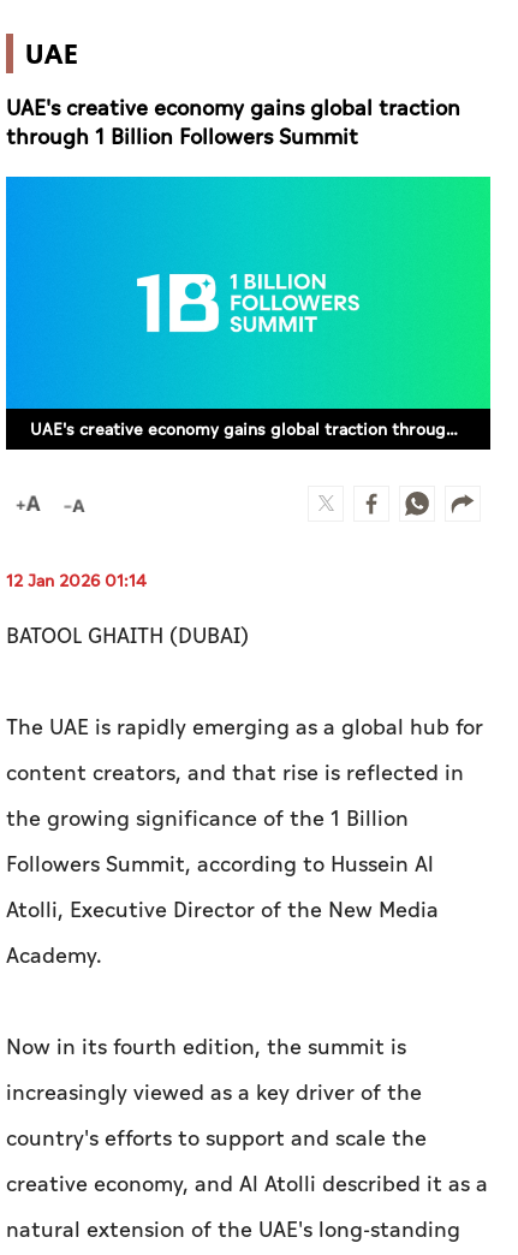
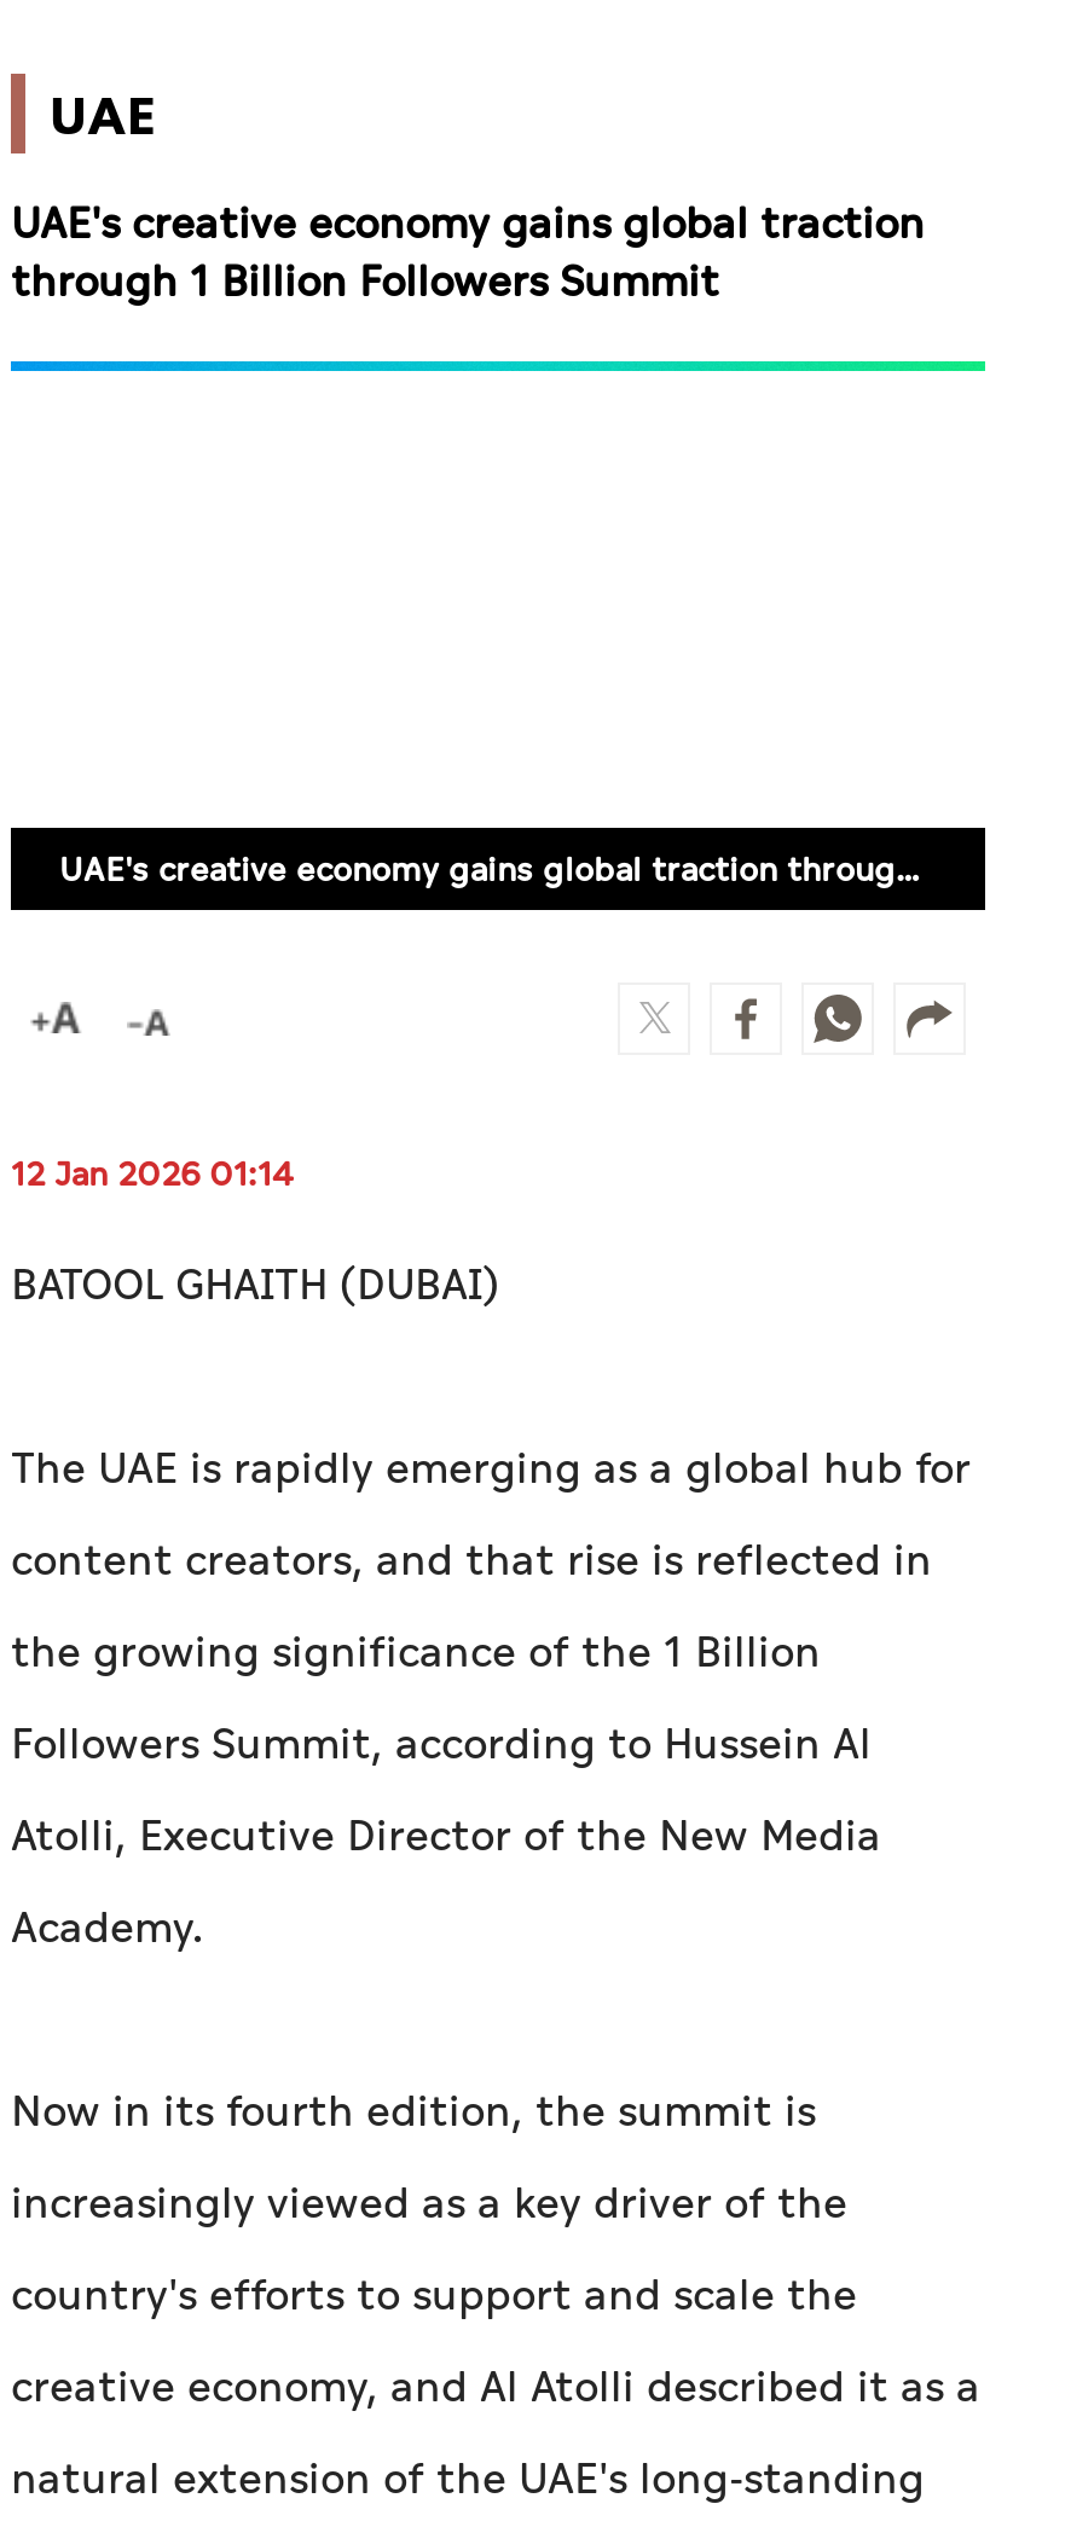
- [image]
